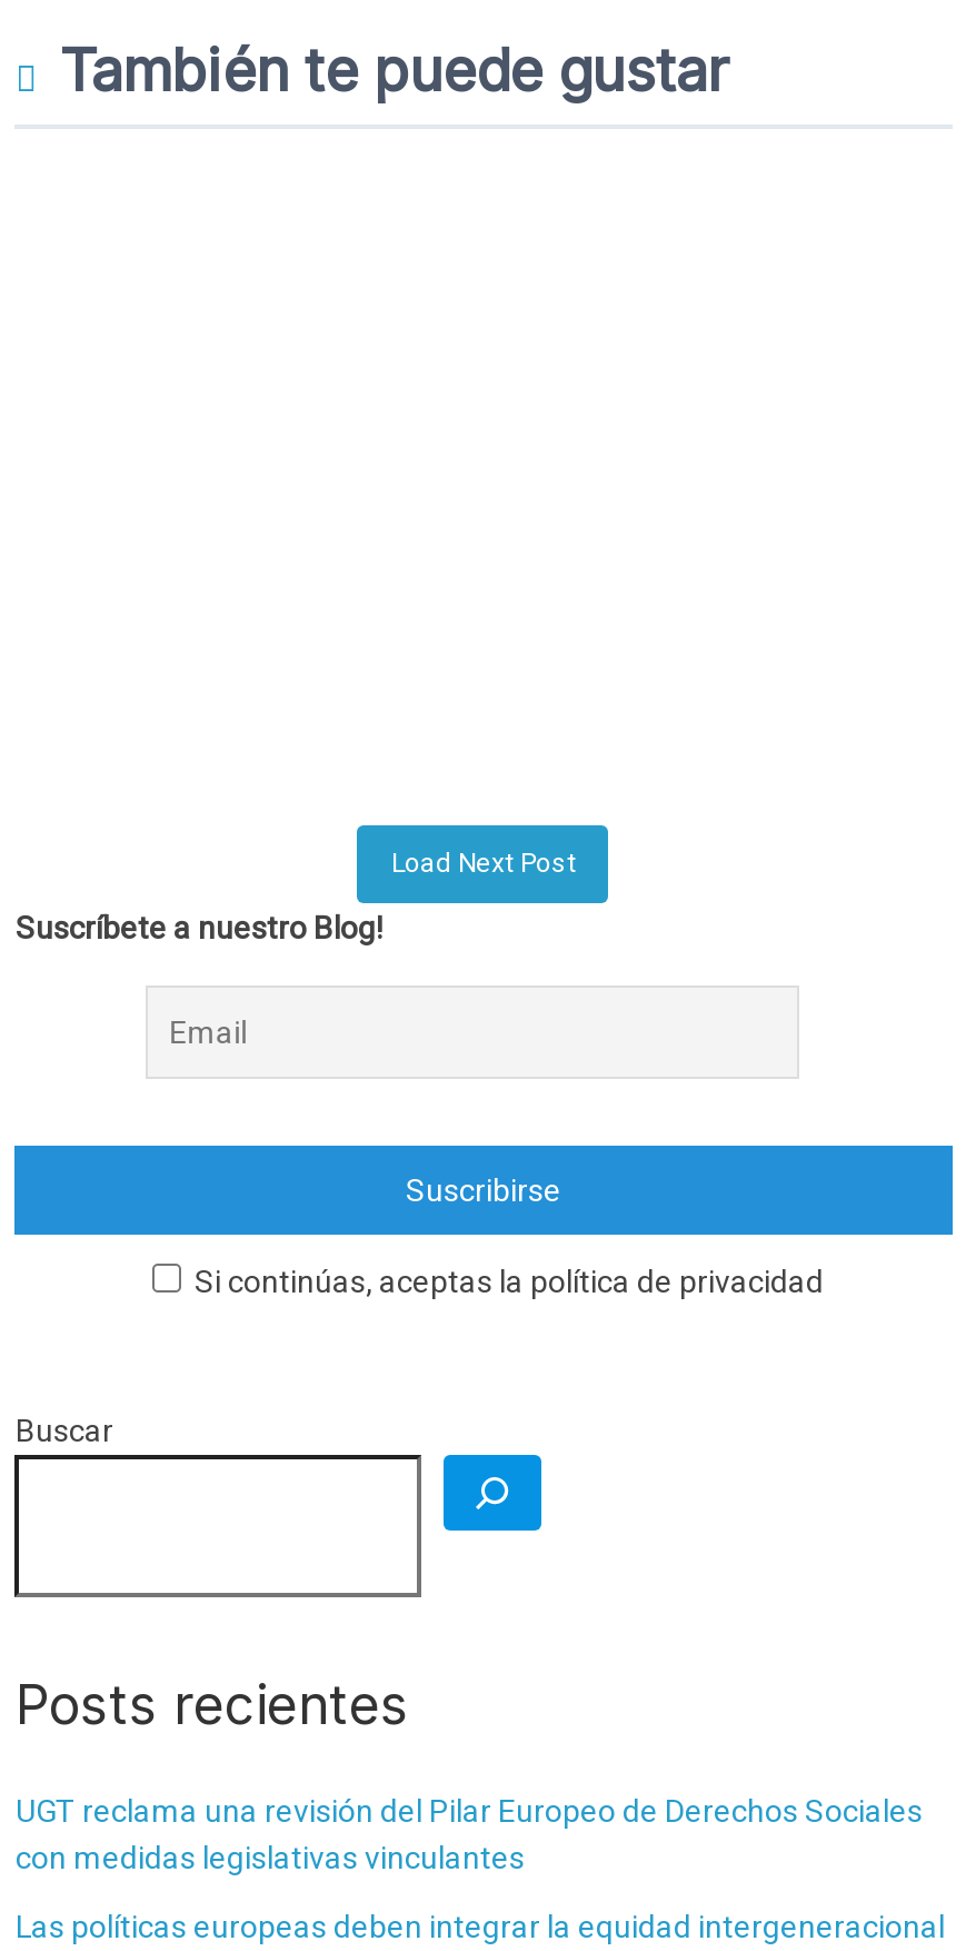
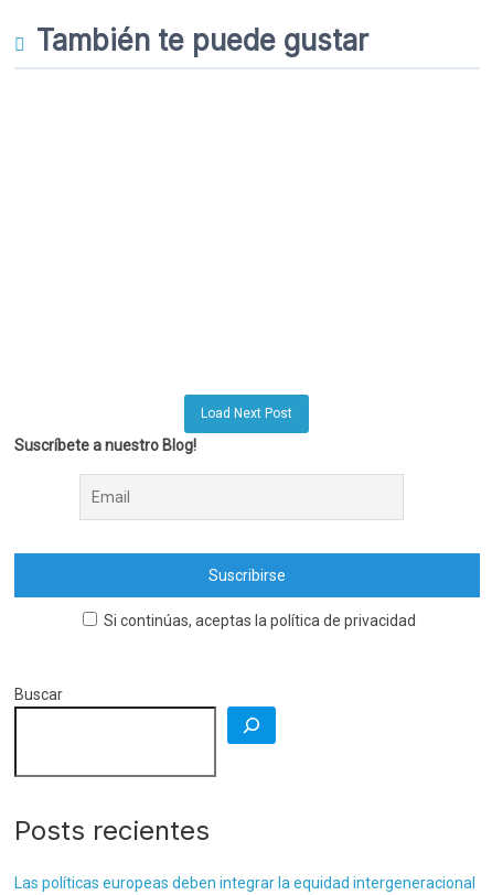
- UGT reclama una revisión del Pilar Europeo de Derechos Sociales
- con medidas legislativas vinculantes
